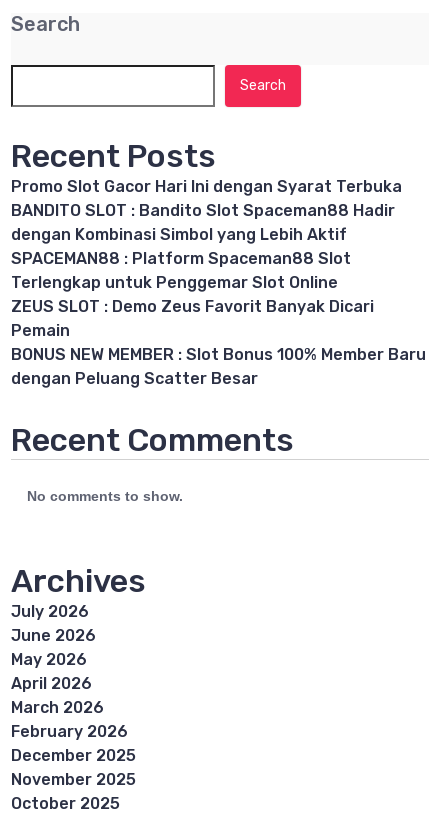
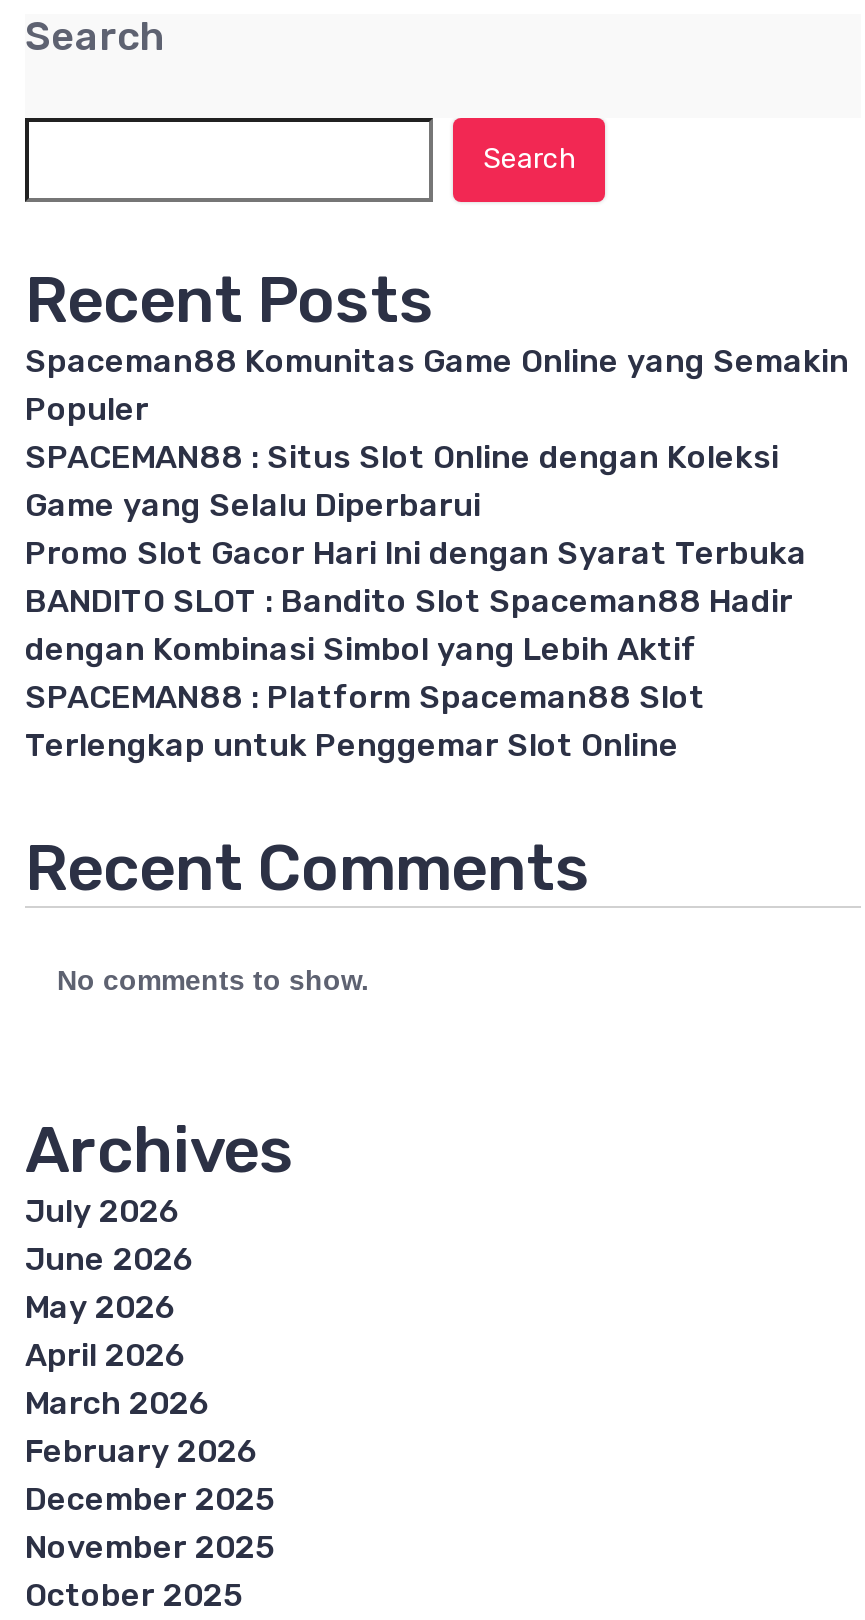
+ Spaceman88 Komunitas Game Online yang Semakin
+ Populer
+ SPACEMAN88 : Situs Slot Online dengan Koleksi
+ Game yang Selalu Diperbarui

moved down: Promo Slot Gacor Hari Ini dengan Syarat Terbuka | BANDITO SLOT : Bandito Slot Spaceman88 Hadir | dengan Kombinasi Simbol yang Lebih Aktif | SPACEMAN88 : Platform Spaceman88 Slot | Terlengkap untuk Penggemar Slot Online

- ZEUS SLOT : Demo Zeus Favorit Banyak Dicari
- Pemain
- BONUS NEW MEMBER : Slot Bonus 100% Member Baru
- dengan Peluang Scatter Besar
